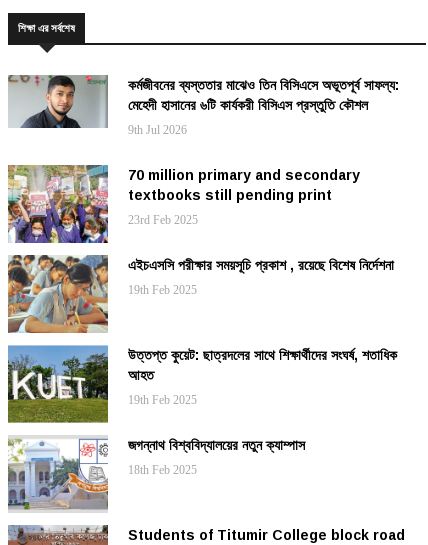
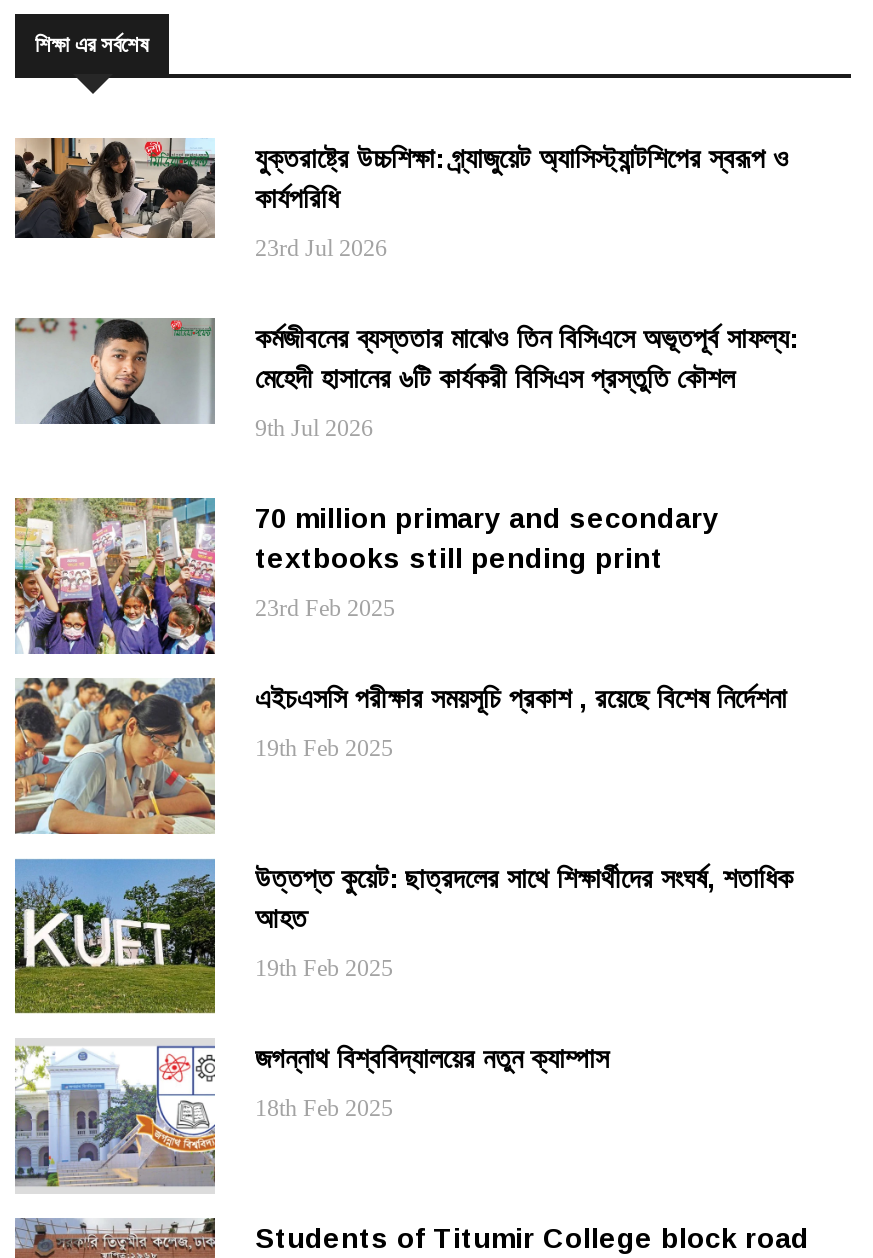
+ [image]
+ যুক্তরাষ্ট্রে উচ্চশিক্ষা: গ্র্যাজুয়েট অ্যাসিস্ট্যান্টশিপের স্বরূপ ও
+ কার্যপরিধি
+ 23rd Jul 2026
